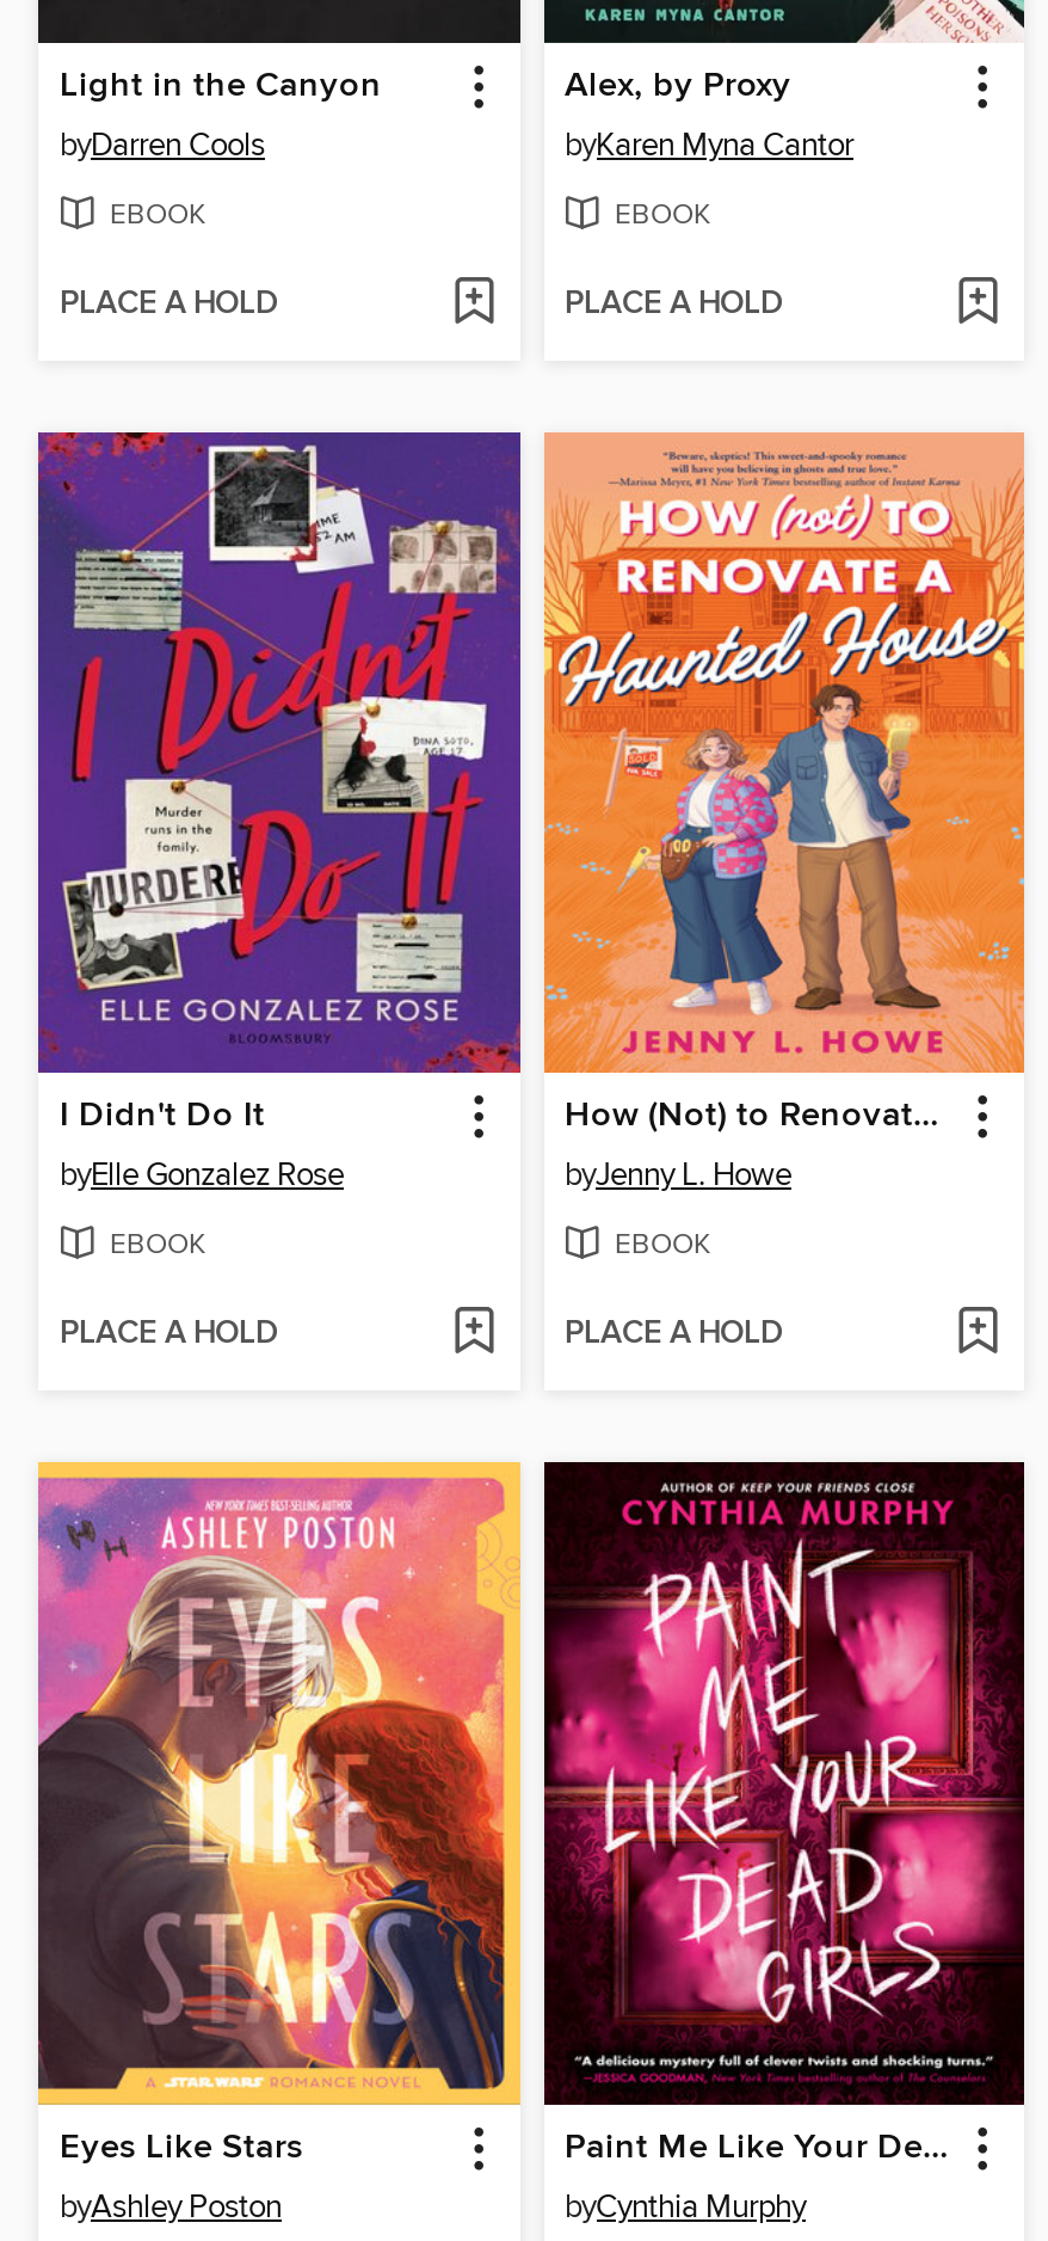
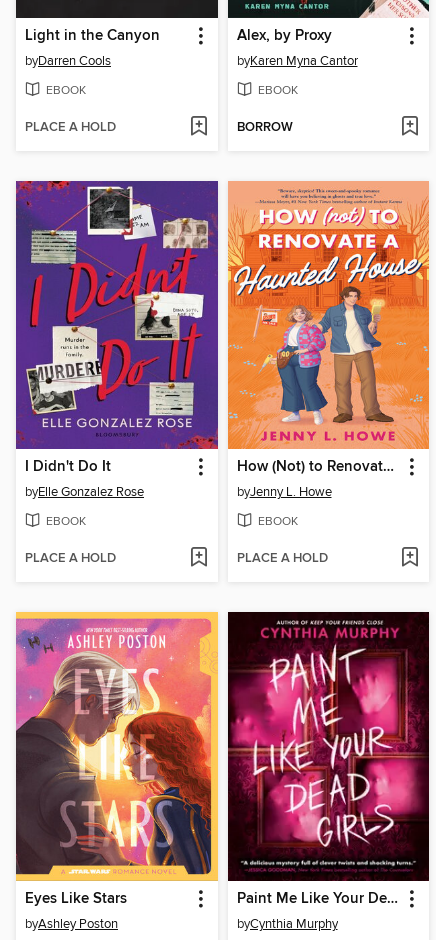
- PLACE A HOLD
+ BORROW
